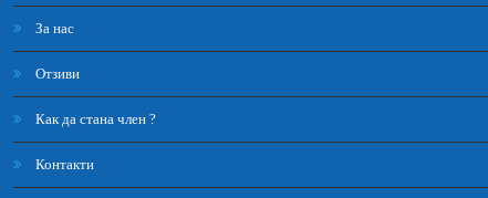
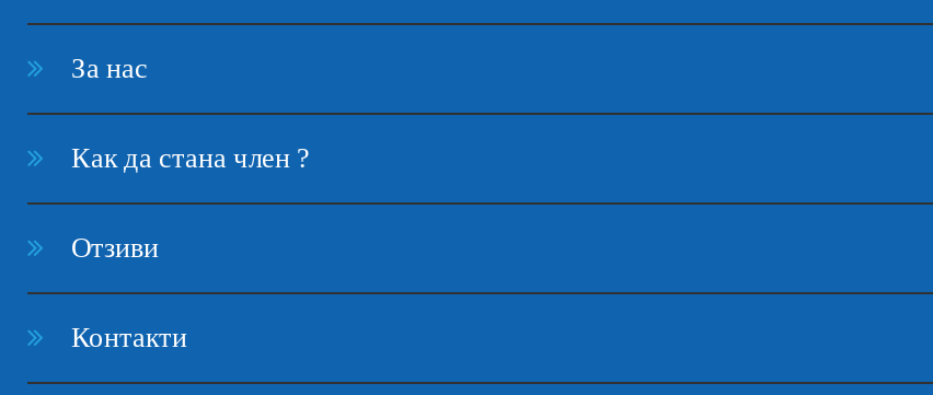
moved down: Отзиви

moved up: Как да стана член ?
